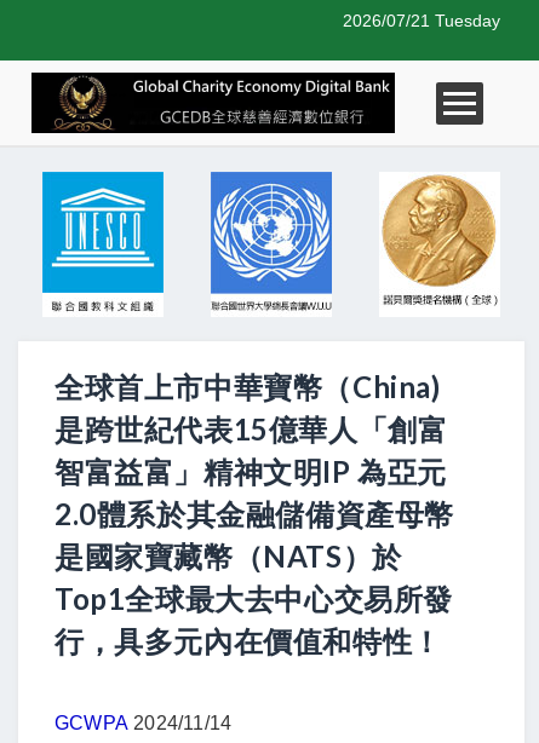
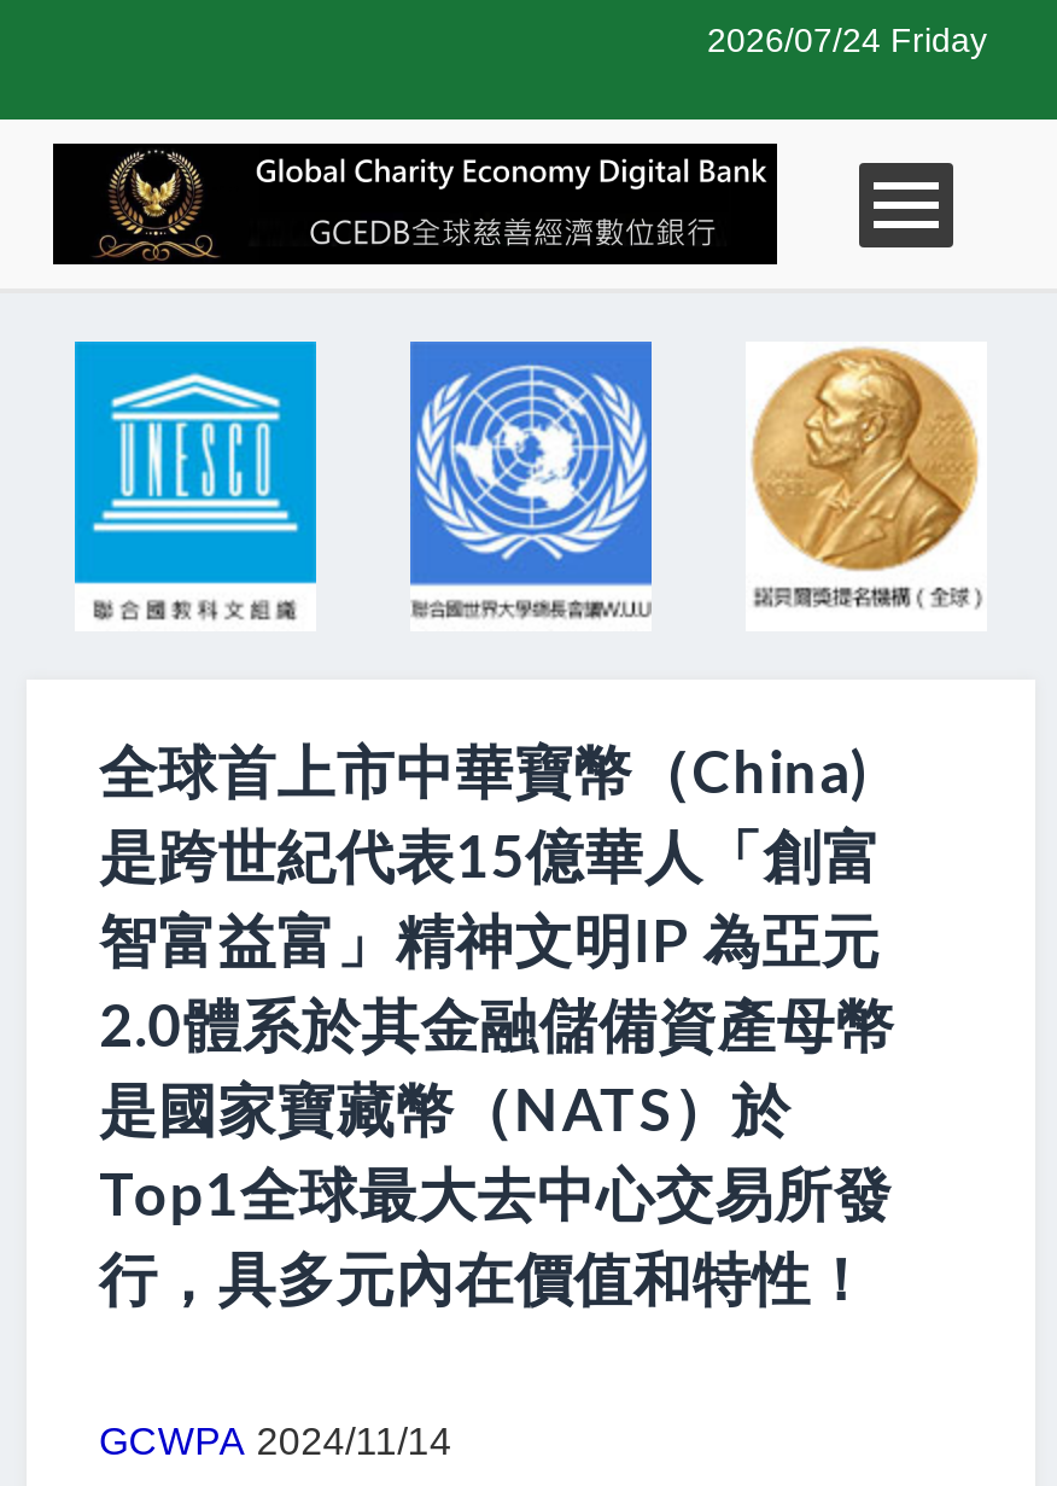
- 2026/07/21 Tuesday
+ 2026/07/24 Friday
